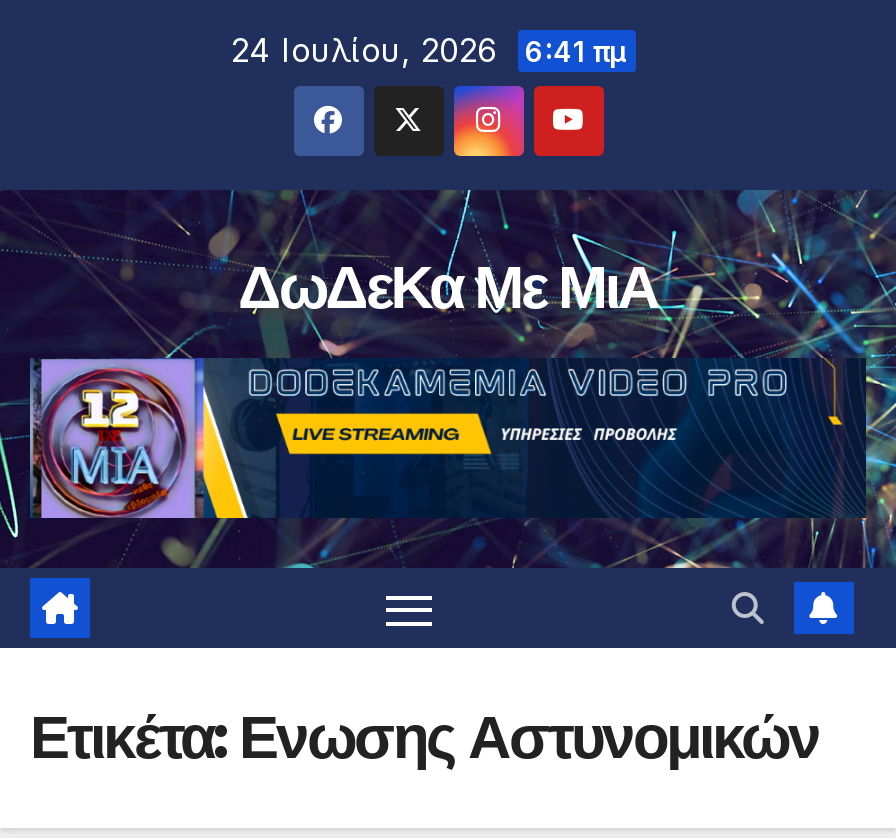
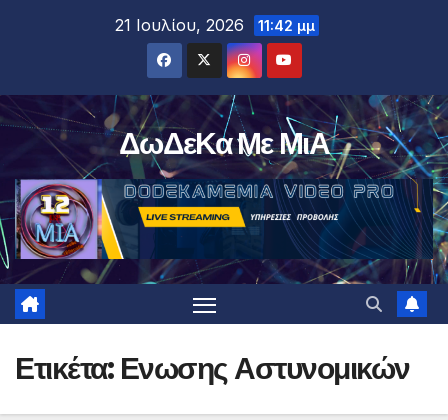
- 24 Ιουλίου, 2026 6:41 πμ
+ 21 Ιουλίου, 2026 11:42 μμ
